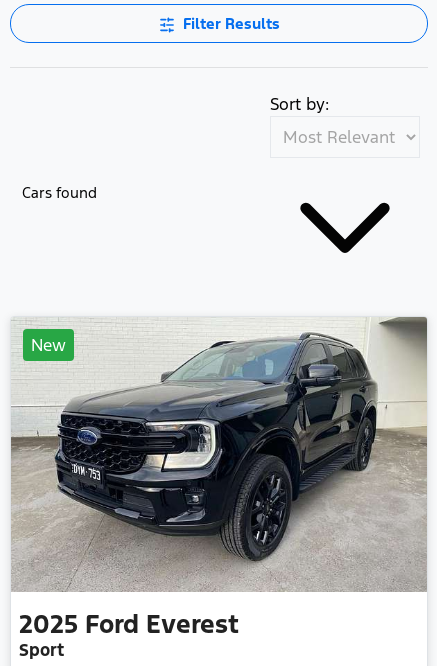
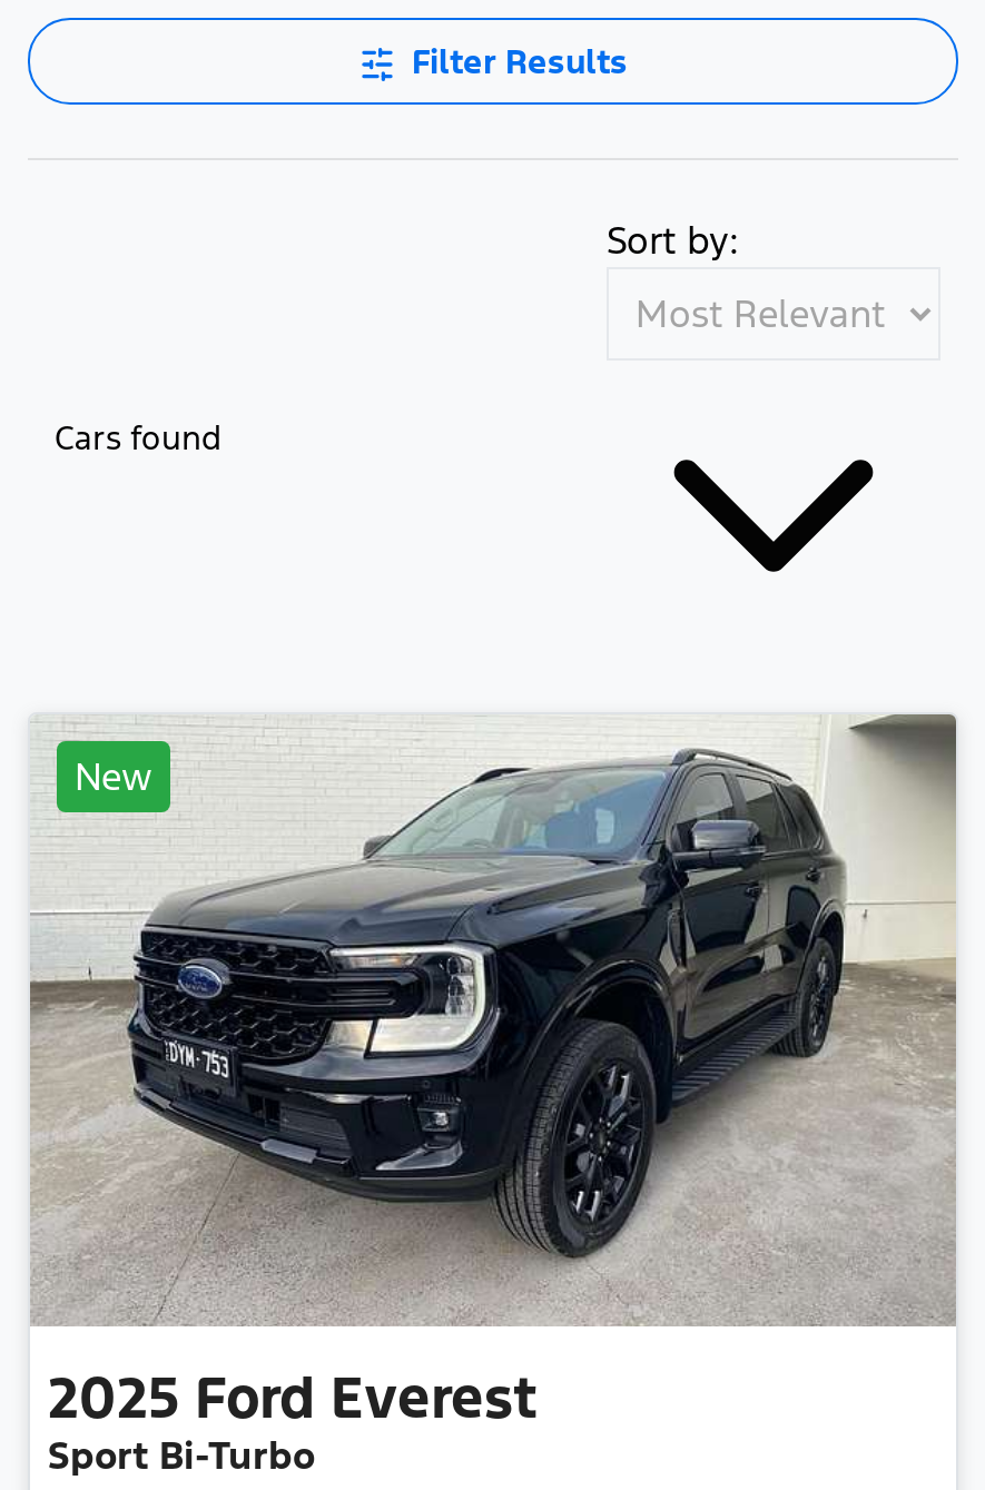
- Sport
+ Sport Bi-Turbo
